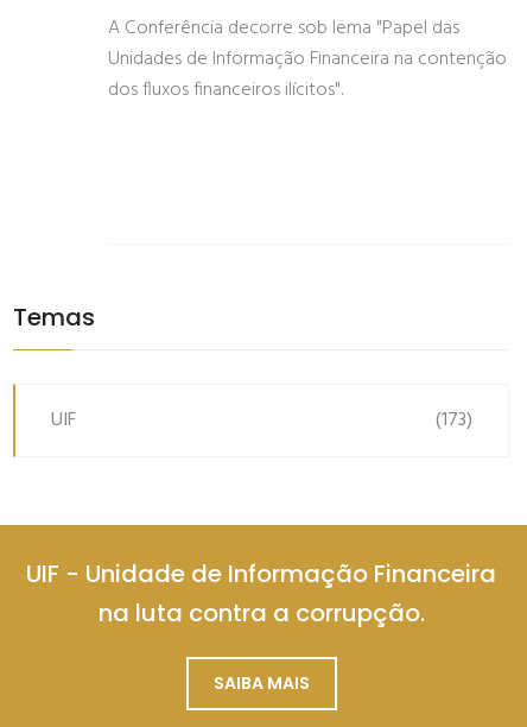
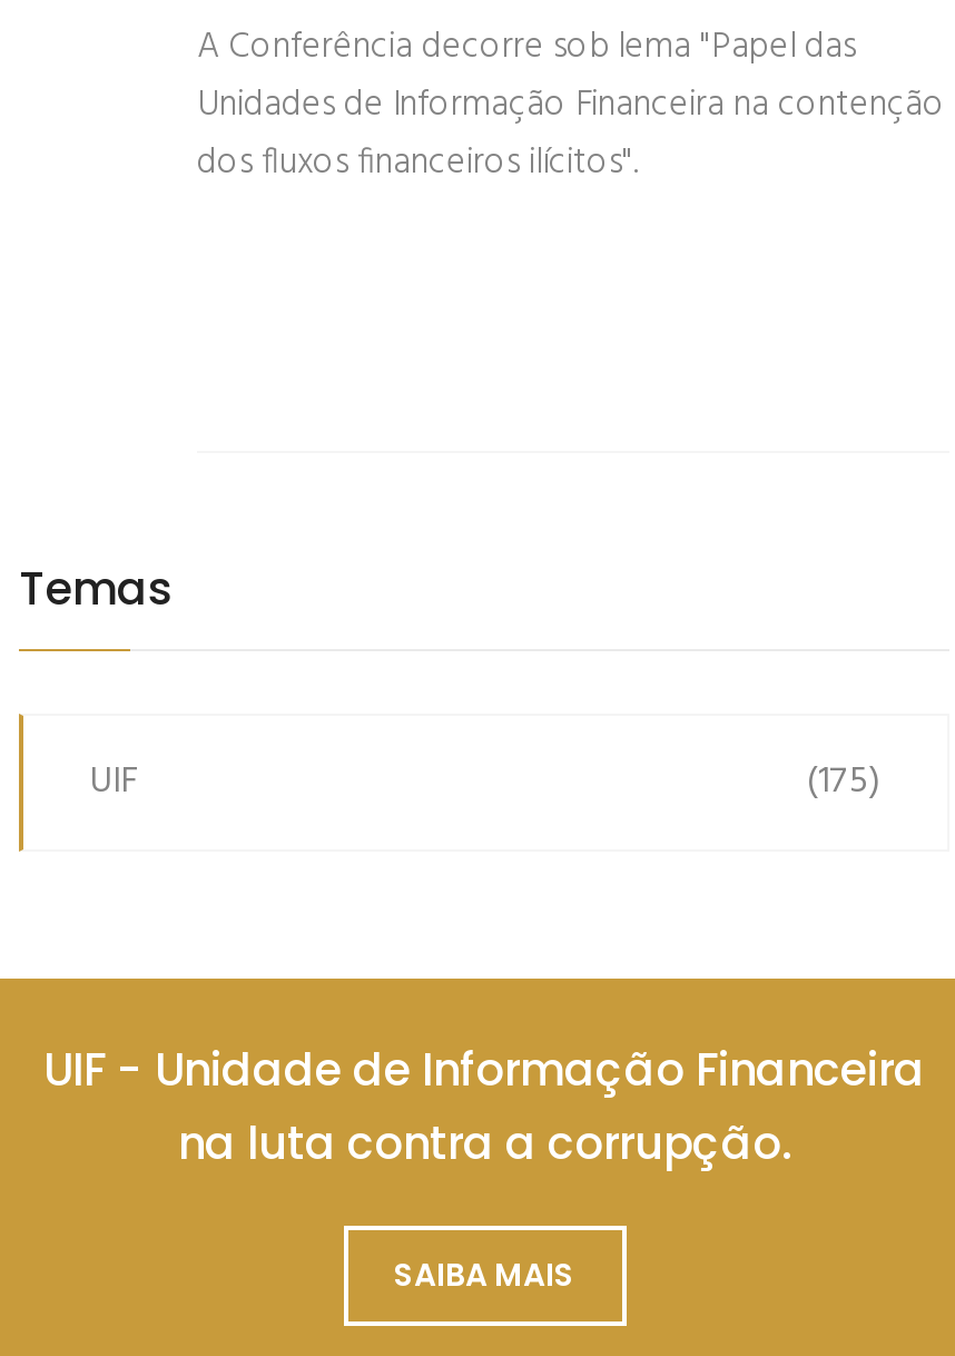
- (173)
+ (175)
